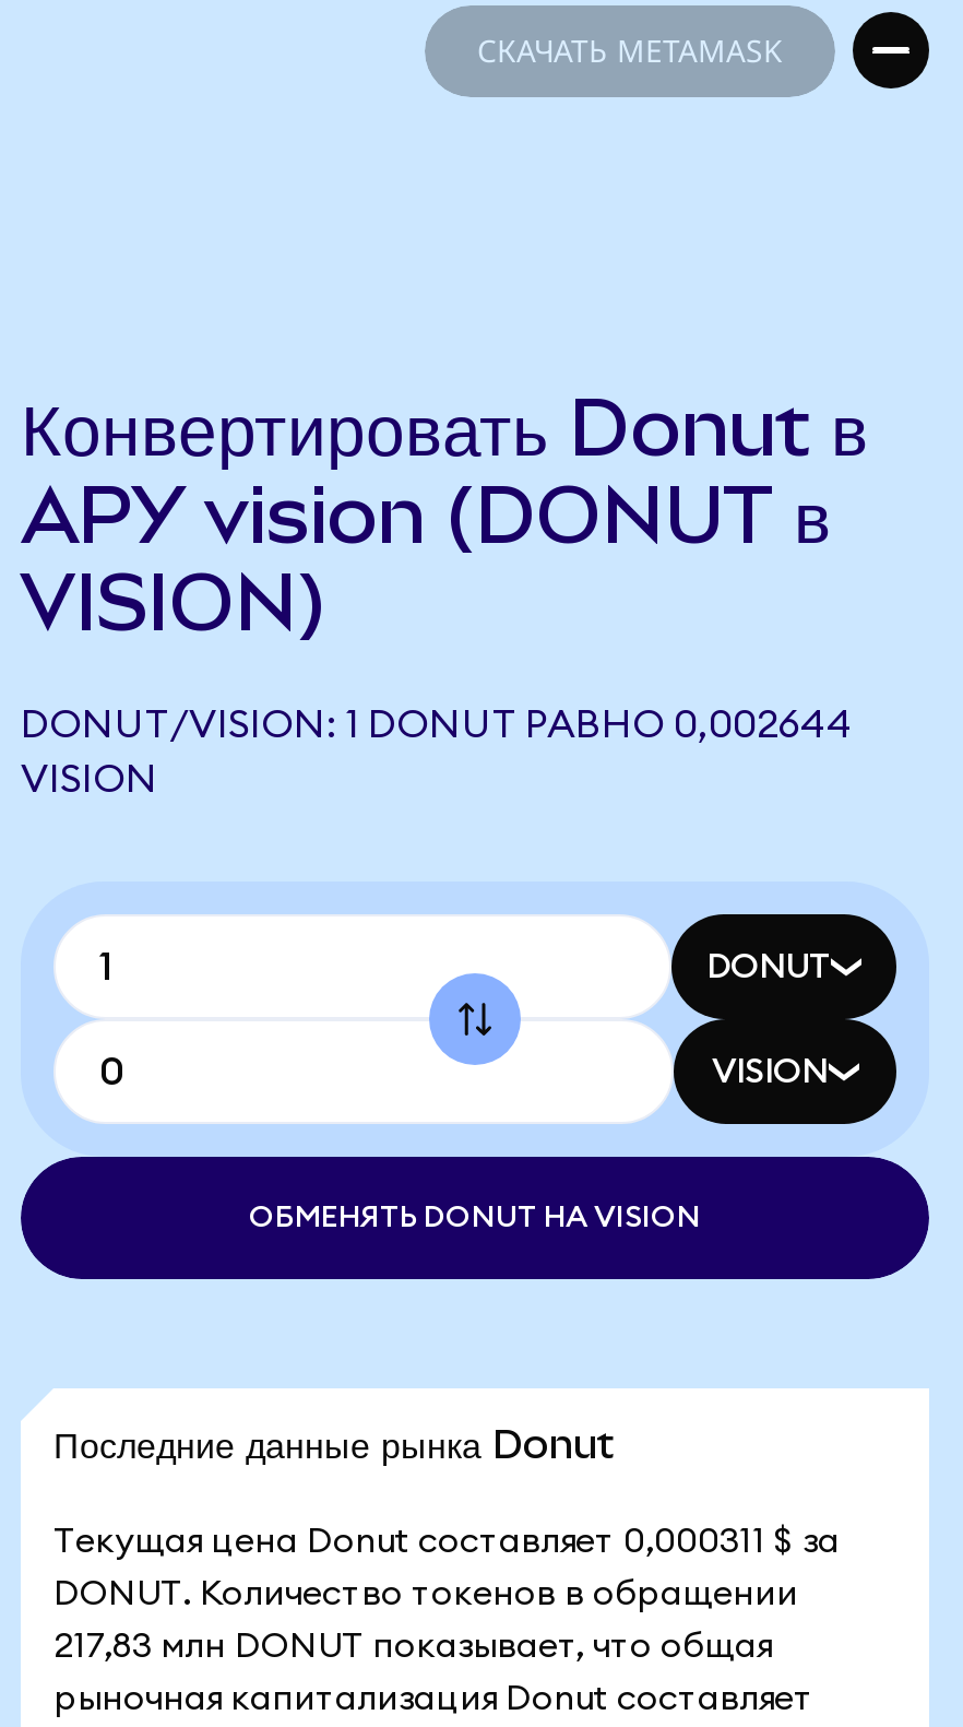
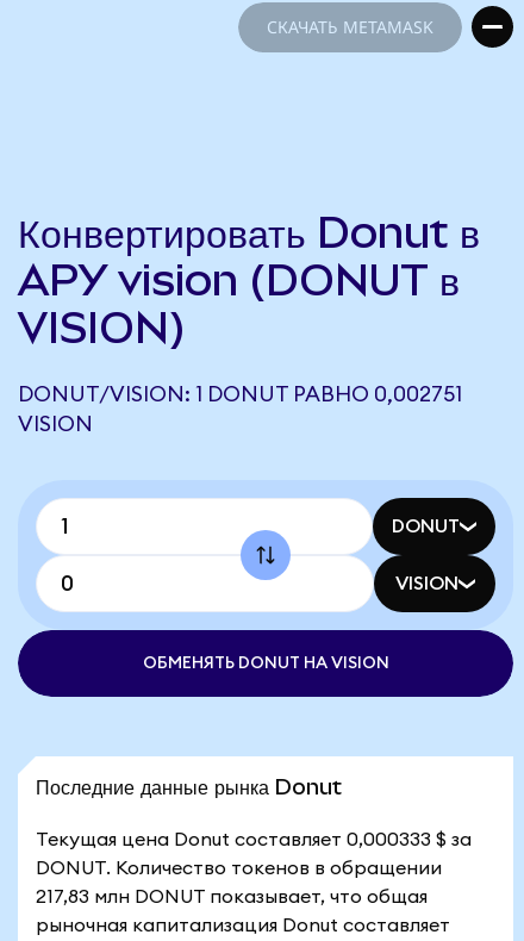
- DONUT/VISION: 1 DONUT РАВНО 0,002644
+ DONUT/VISION: 1 DONUT РАВНО 0,002751

- Текущая цена Donut составляет 0,000311 $ за
+ Текущая цена Donut составляет 0,000333 $ за
